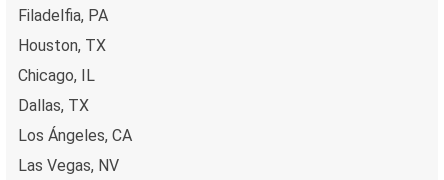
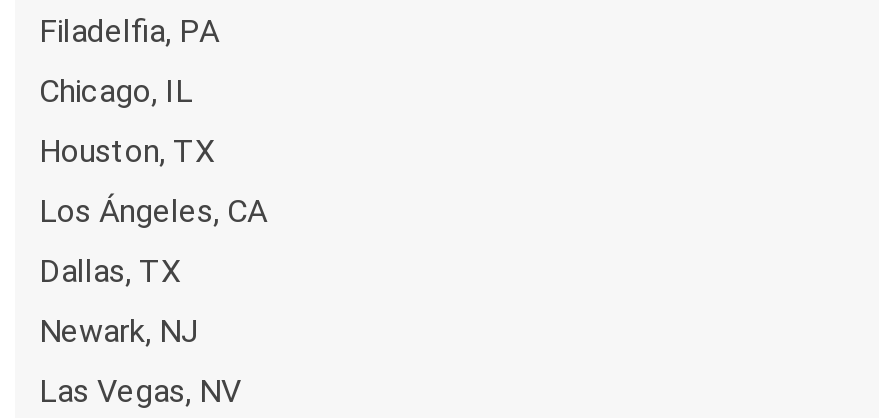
moved up: Chicago, IL

+ Newark, NJ

moved up: Los Ángeles, CA
